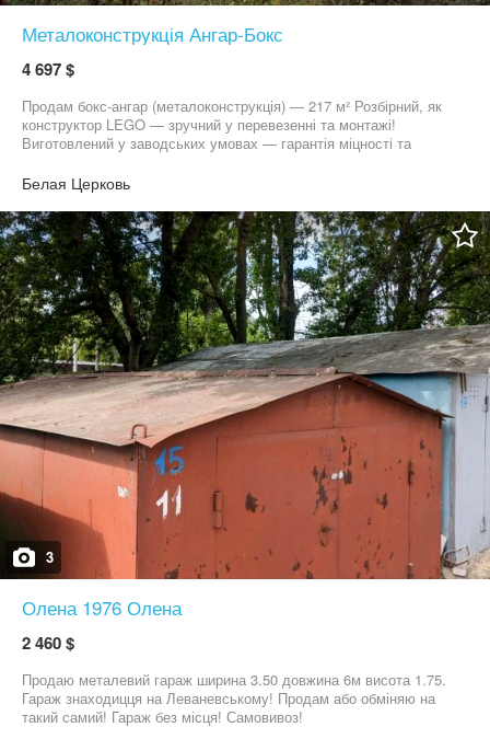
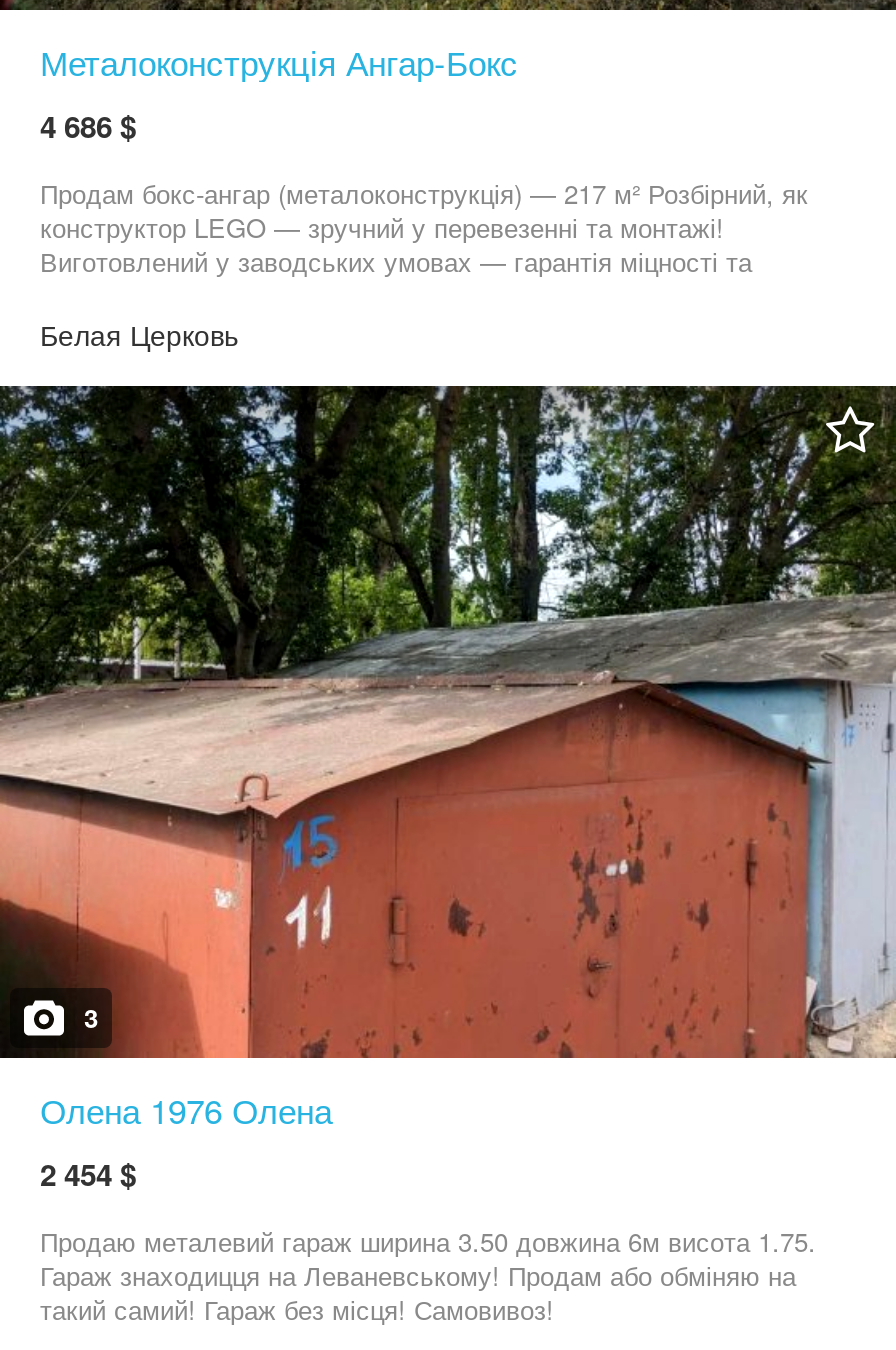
- 4 697 $
+ 4 686 $

- 2 460 $
+ 2 454 $
